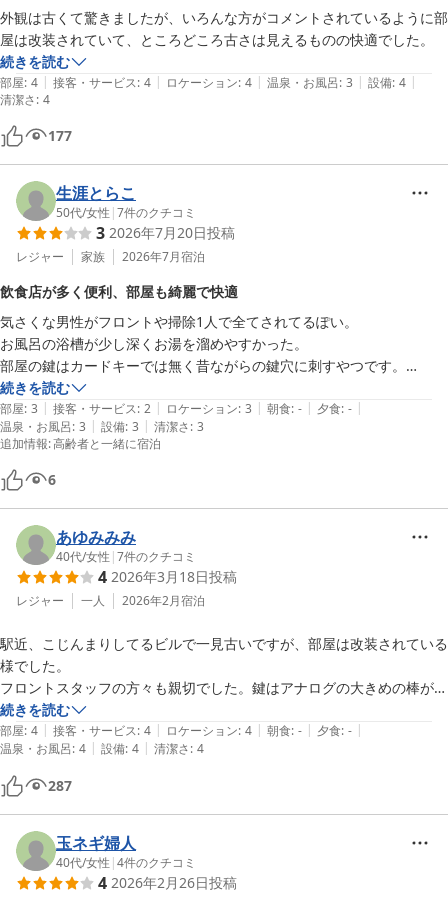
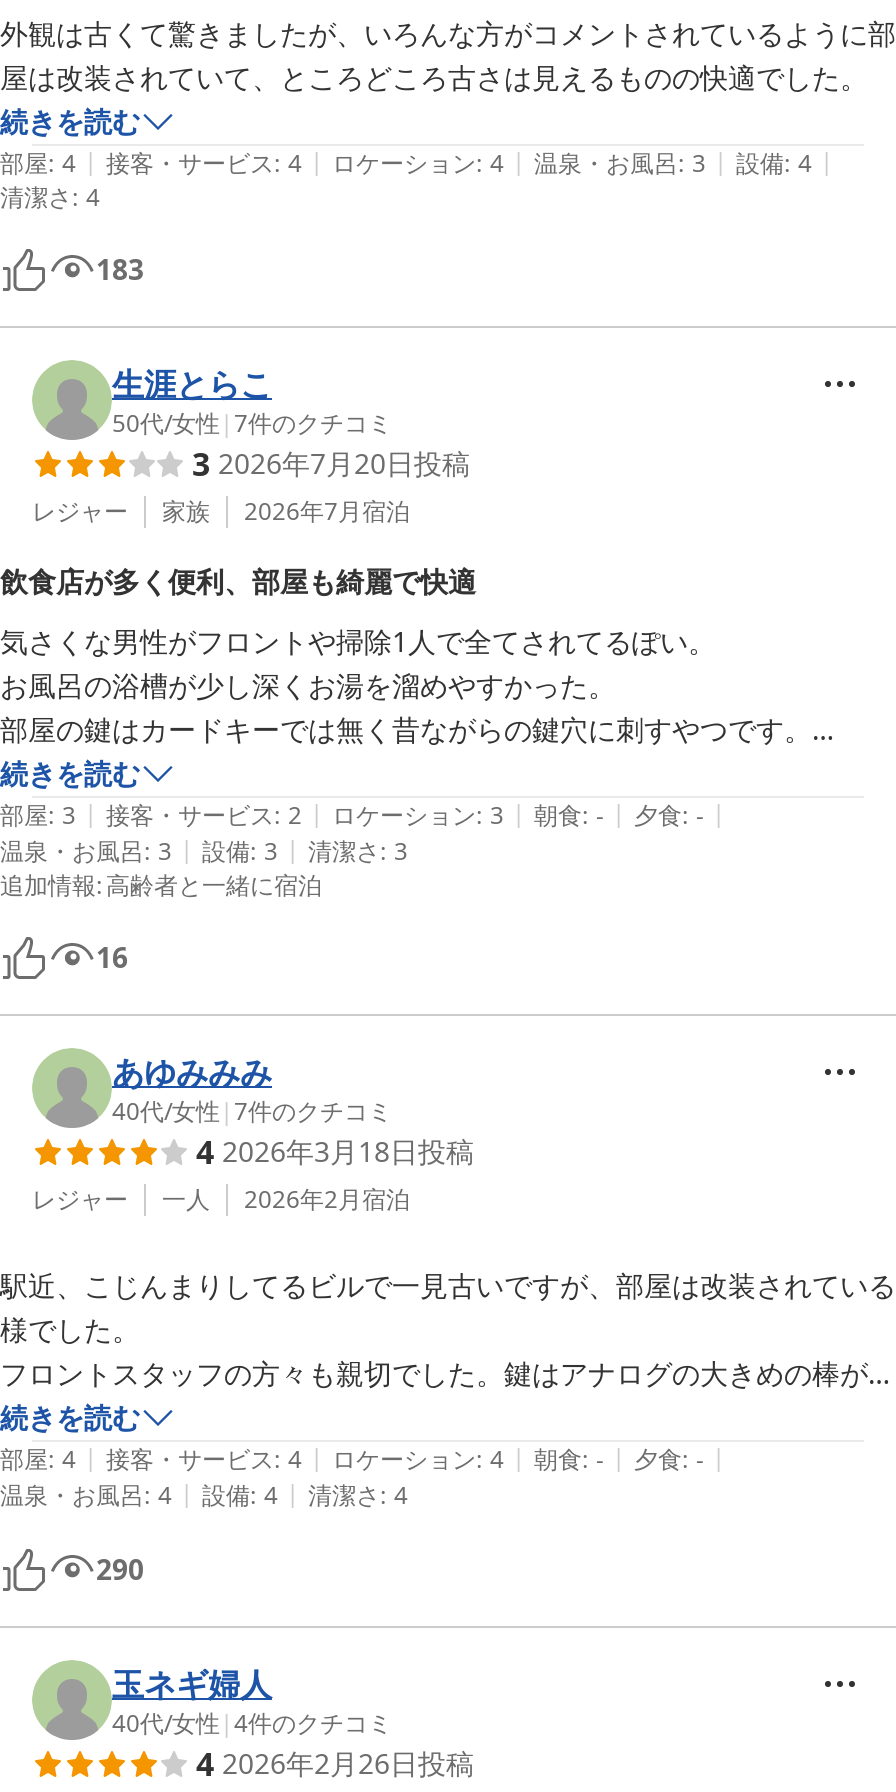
- 177
+ 183

- 6
+ 16

- 287
+ 290
